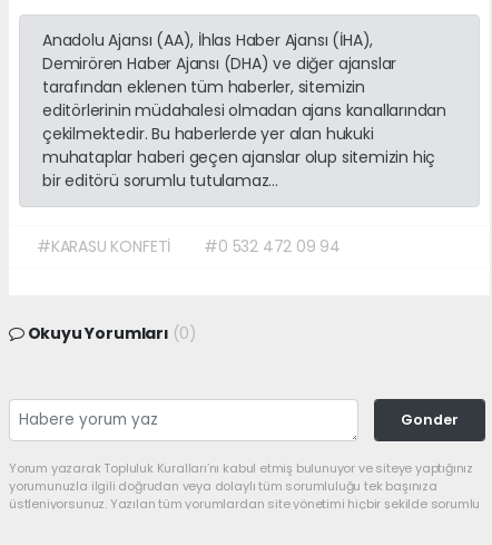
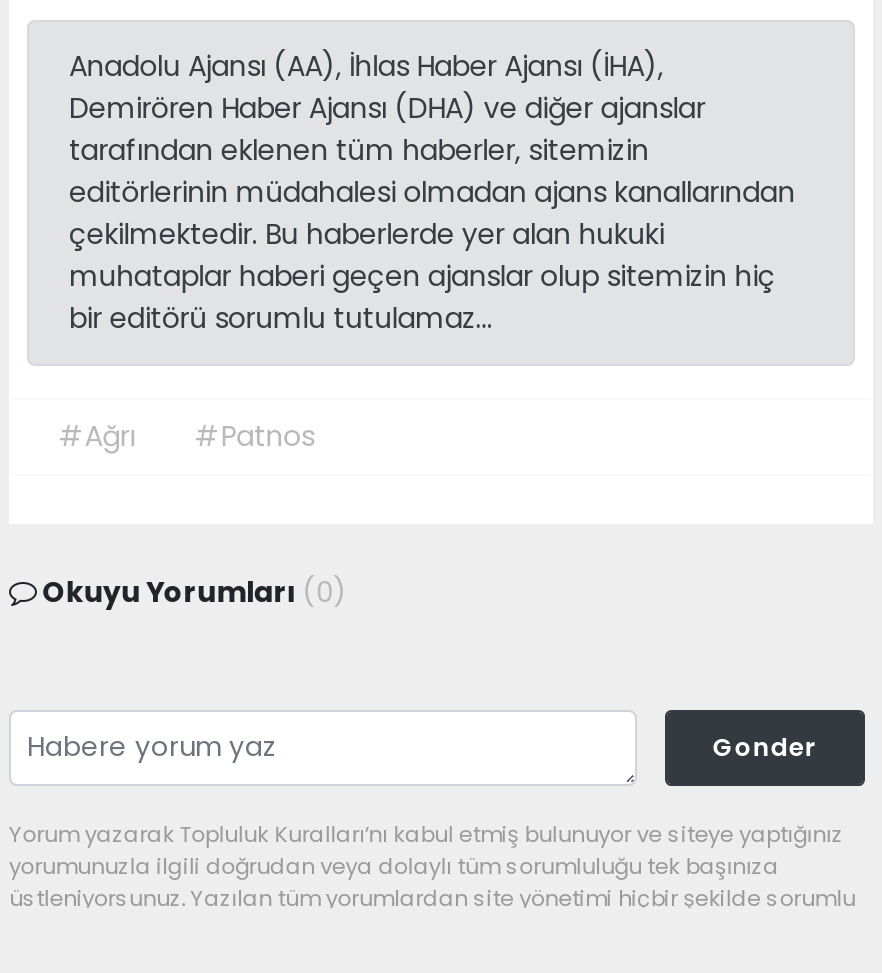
- #KARASU KONFETİ
- #0 532 472 09 94
+ #Ağrı
+ #Patnos
